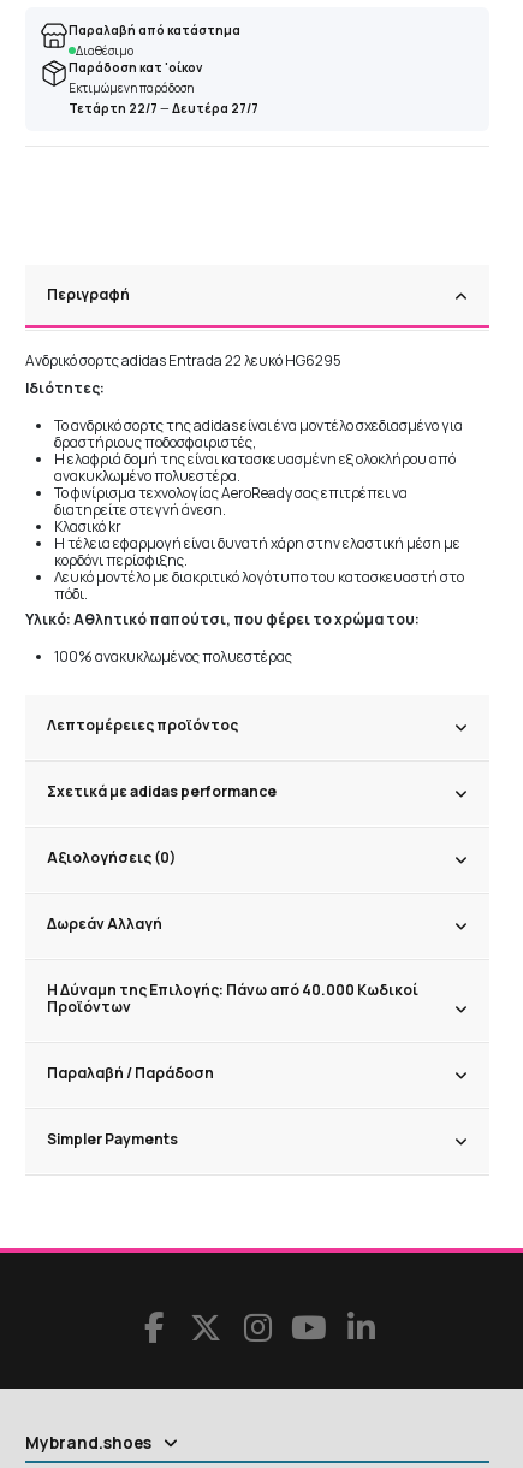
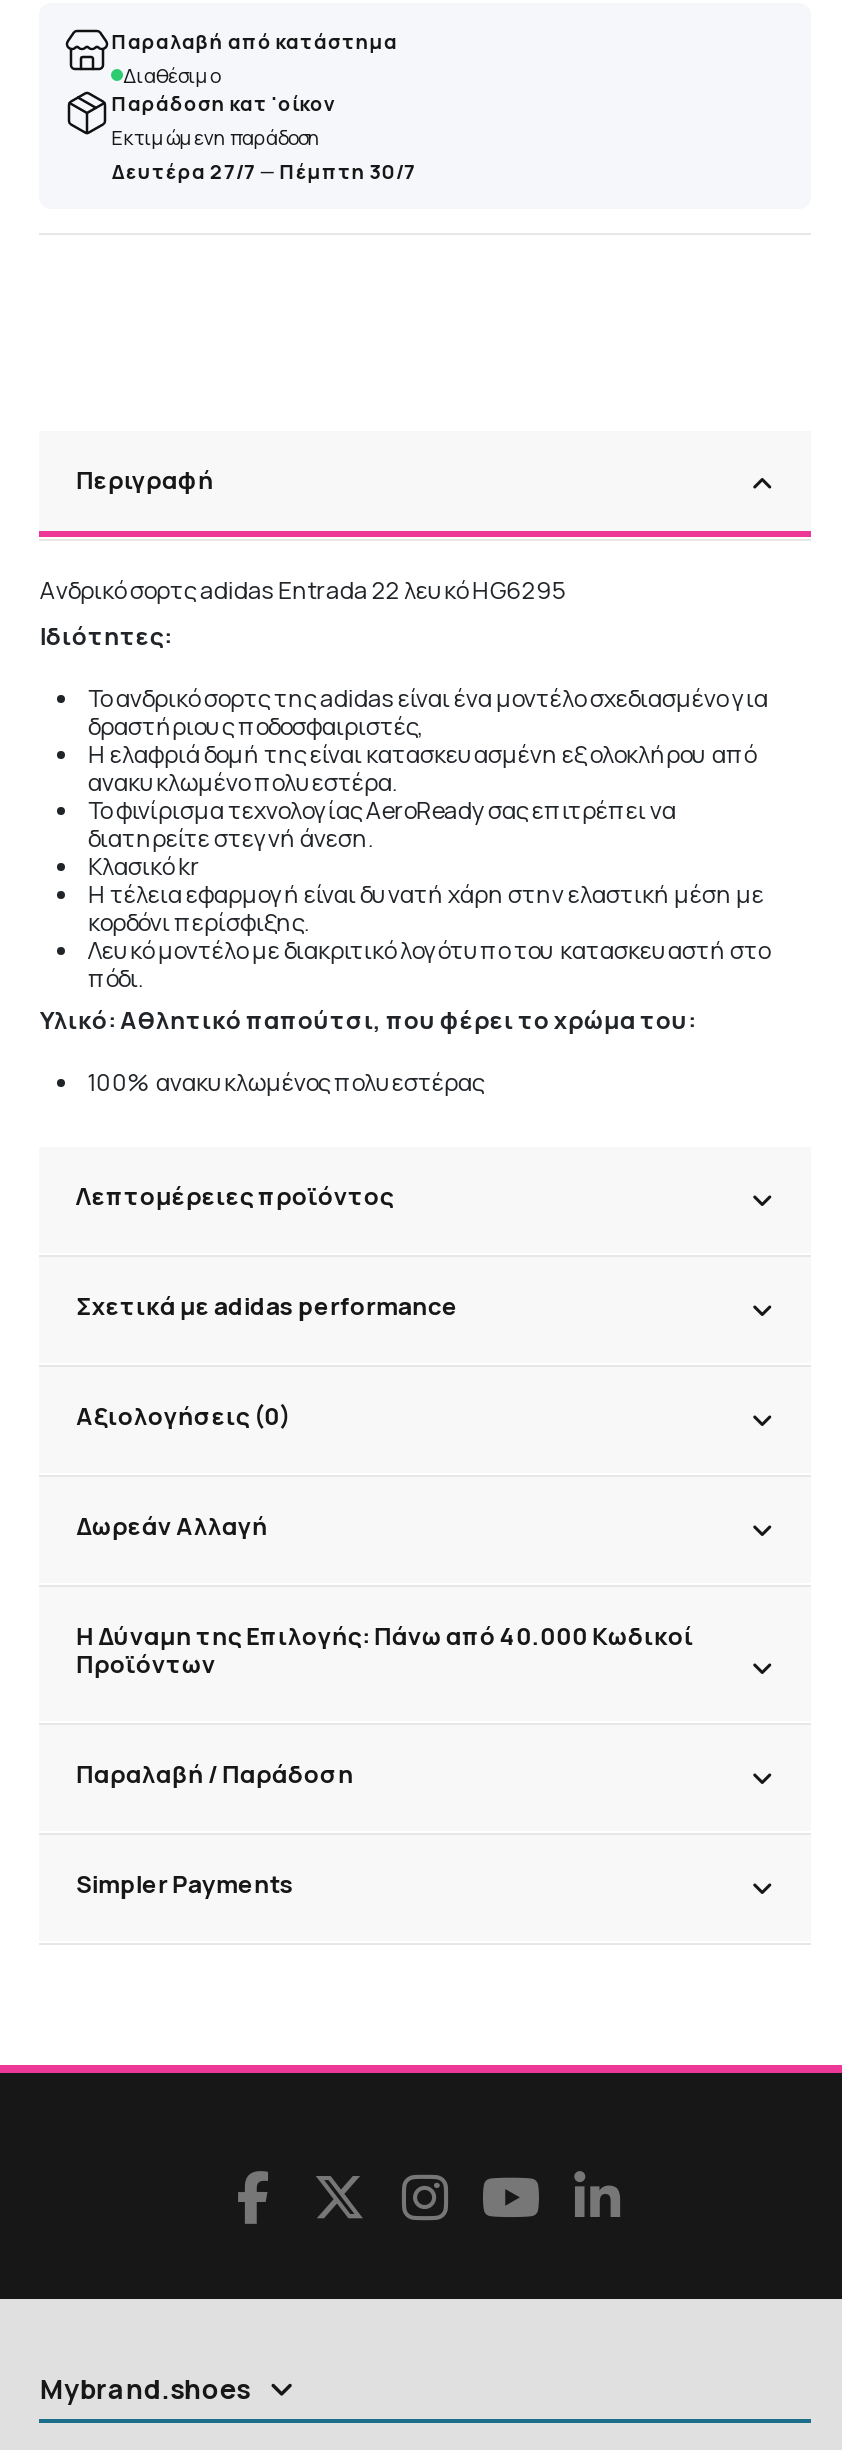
- Τετάρτη 22/7 — Δευτέρα 27/7
+ Δευτέρα 27/7 — Πέμπτη 30/7
